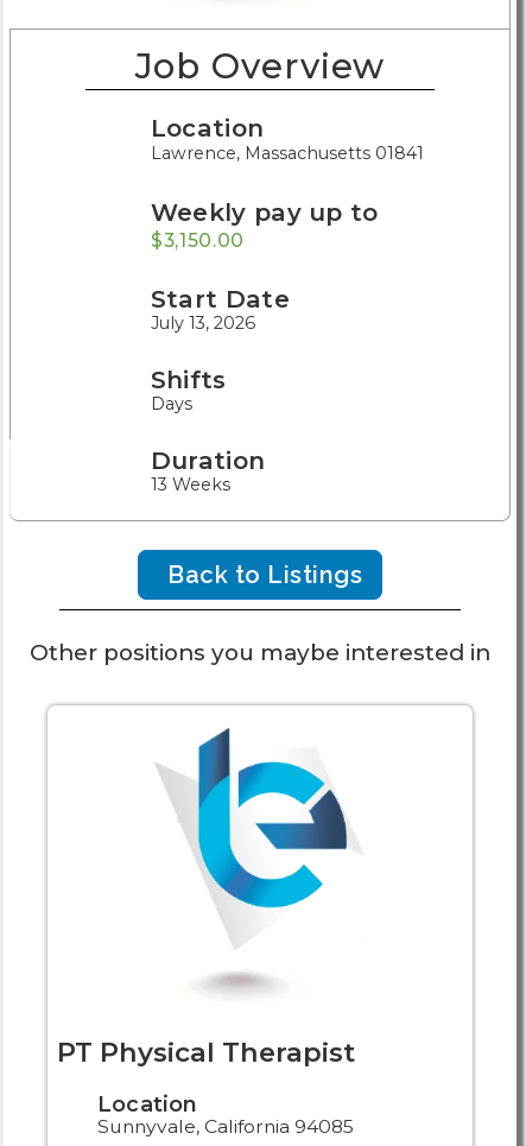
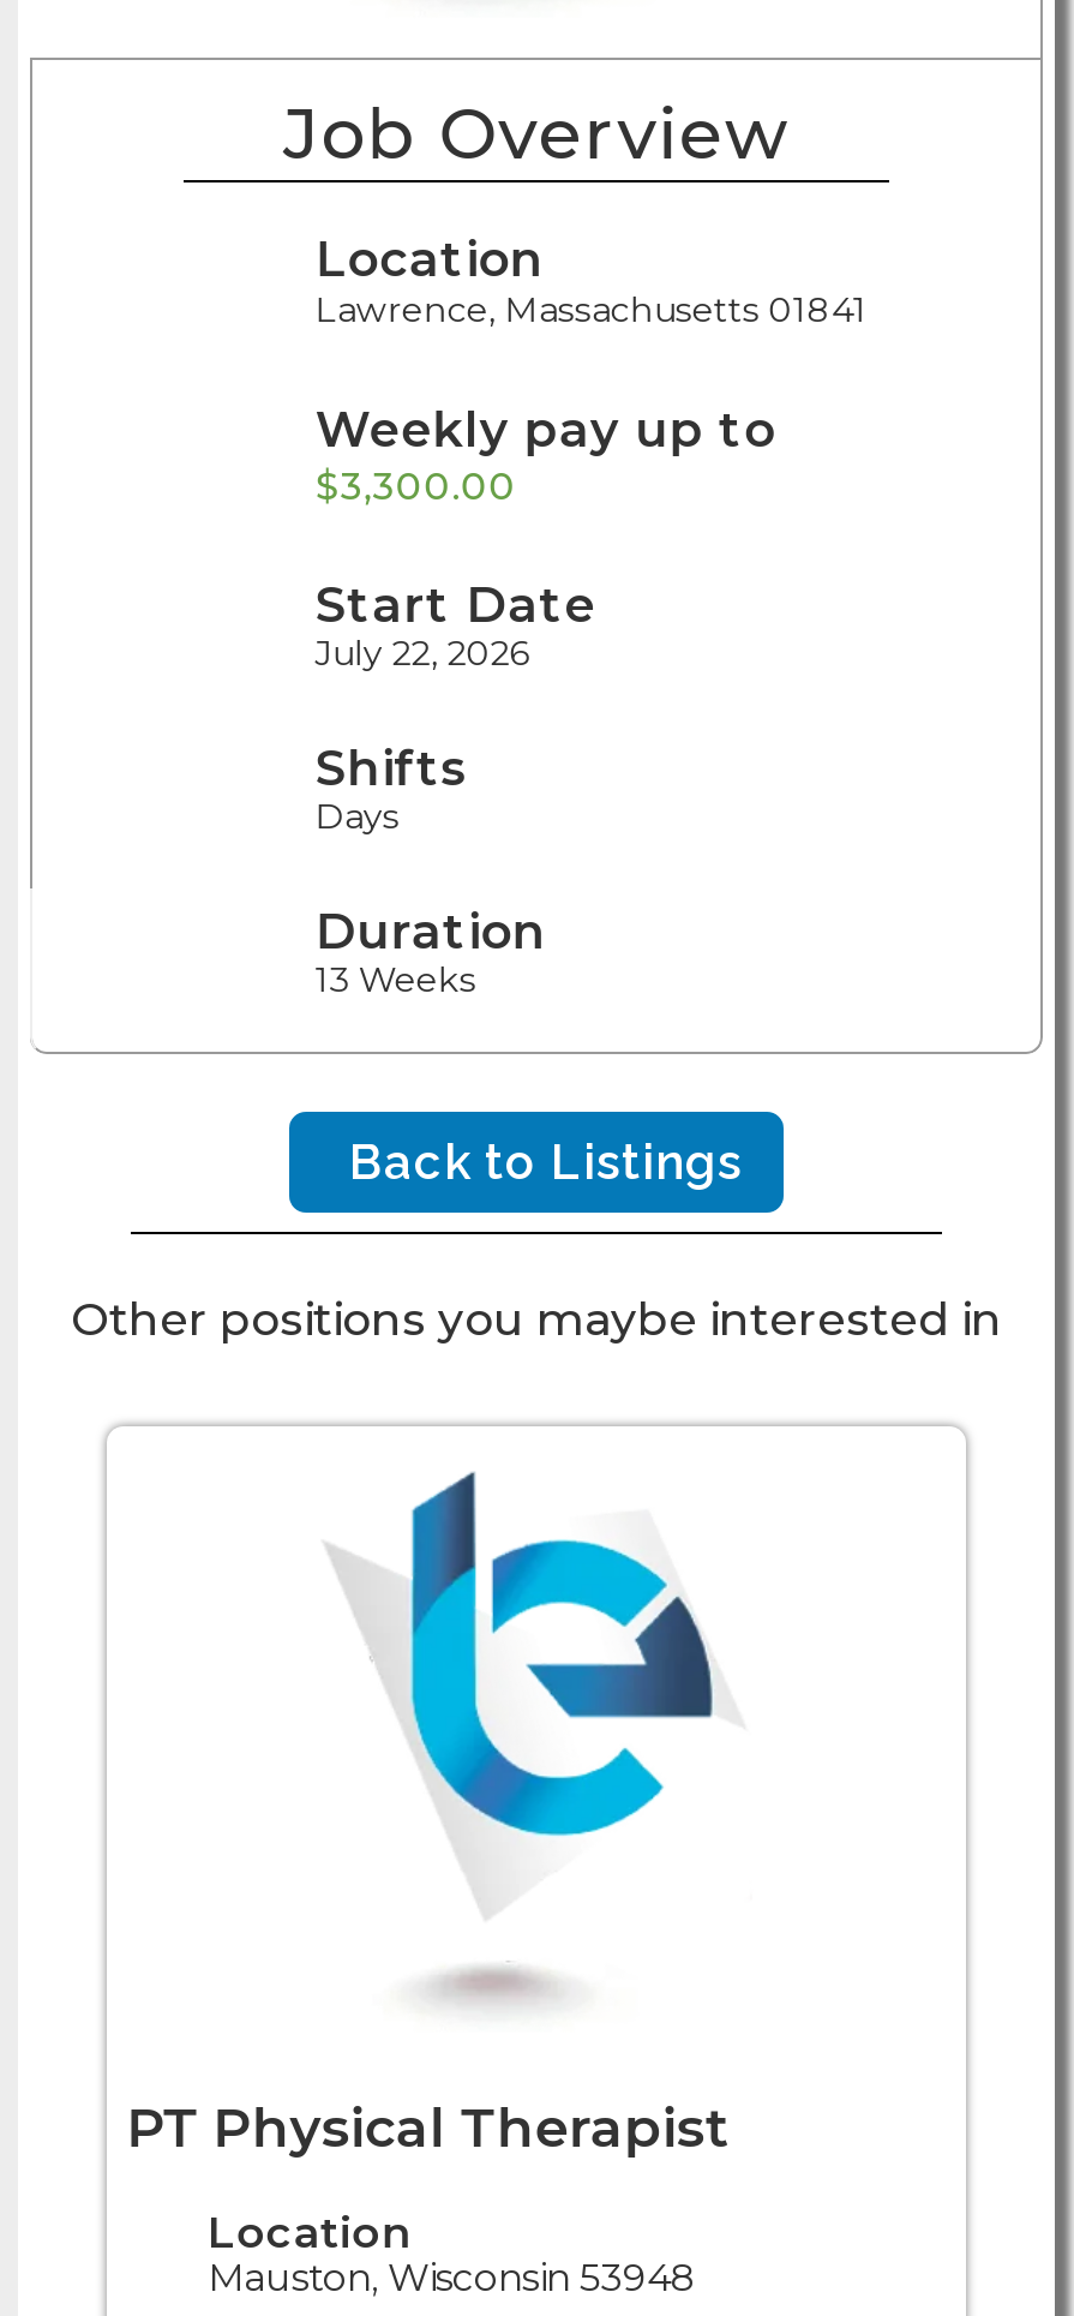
- $3,150.00
+ $3,300.00

- July 13, 2026
+ July 22, 2026

- Sunnyvale, California 94085
+ Mauston, Wisconsin 53948
